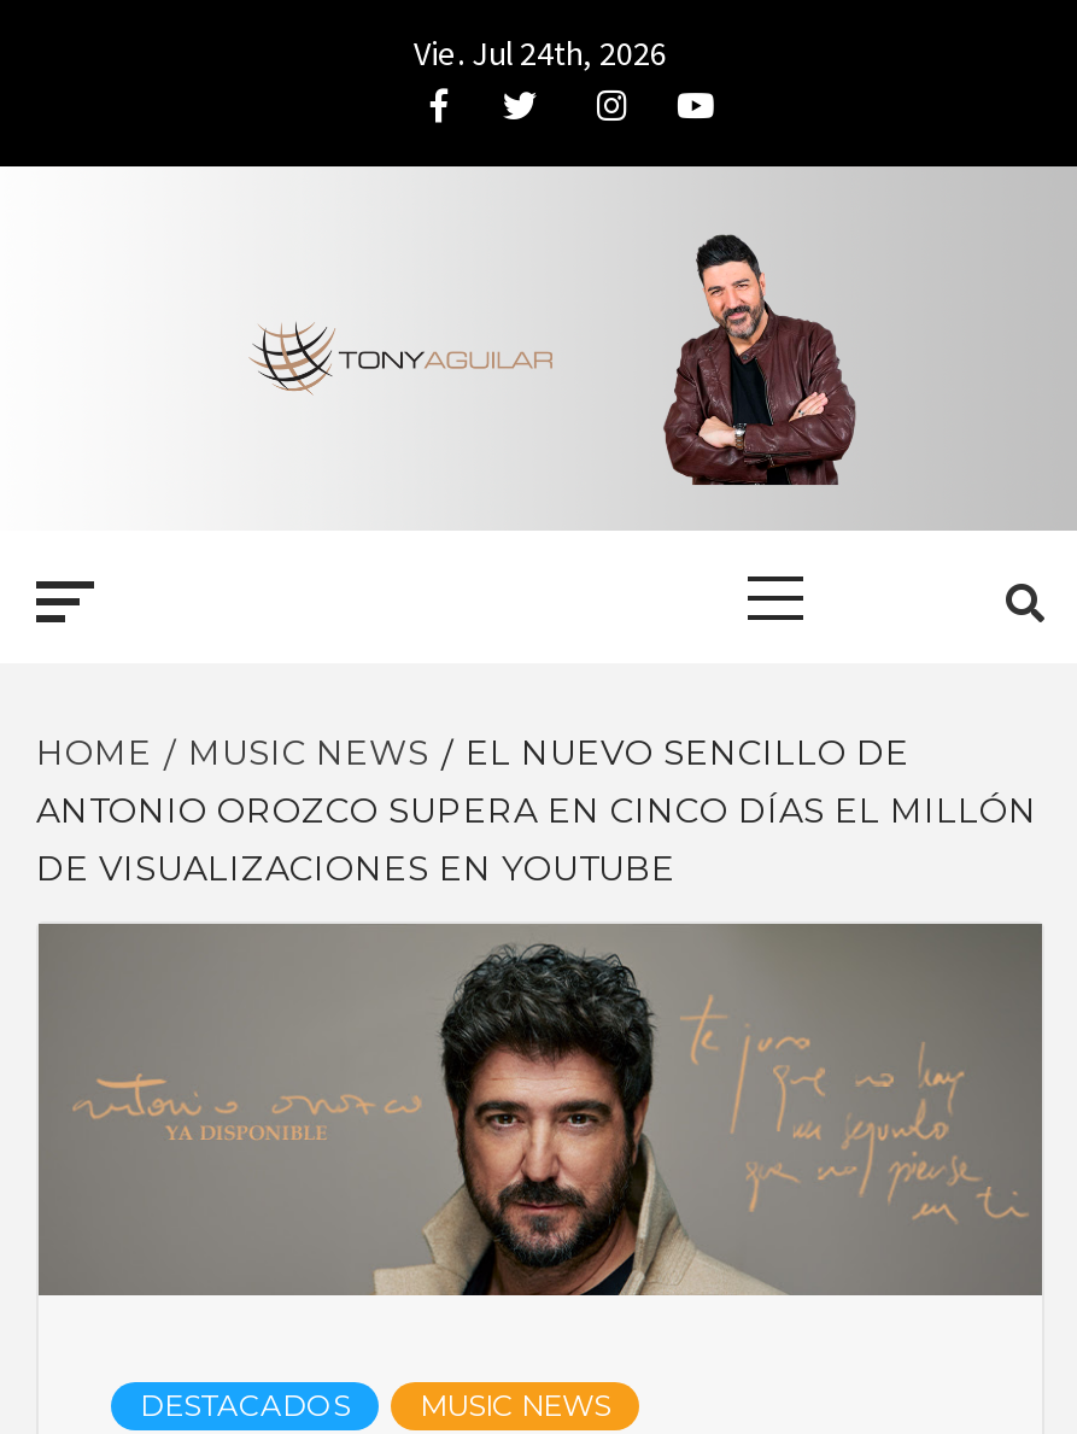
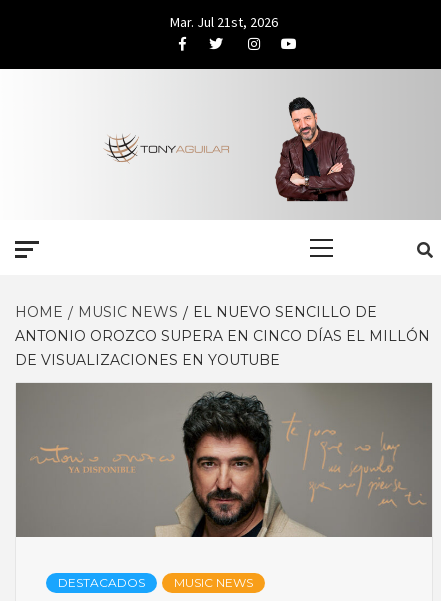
- Vie. Jul 24th, 2026
+ Mar. Jul 21st, 2026
